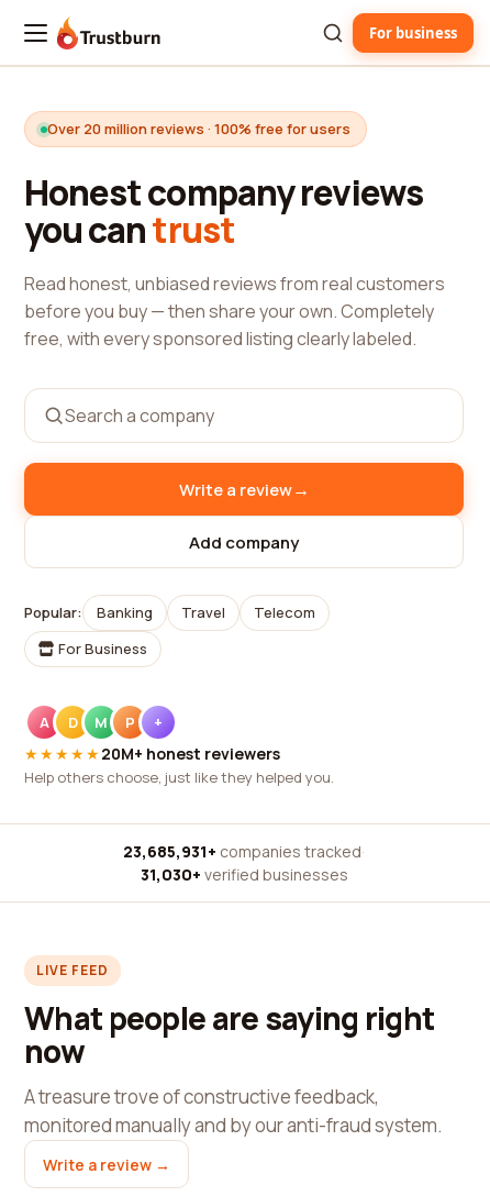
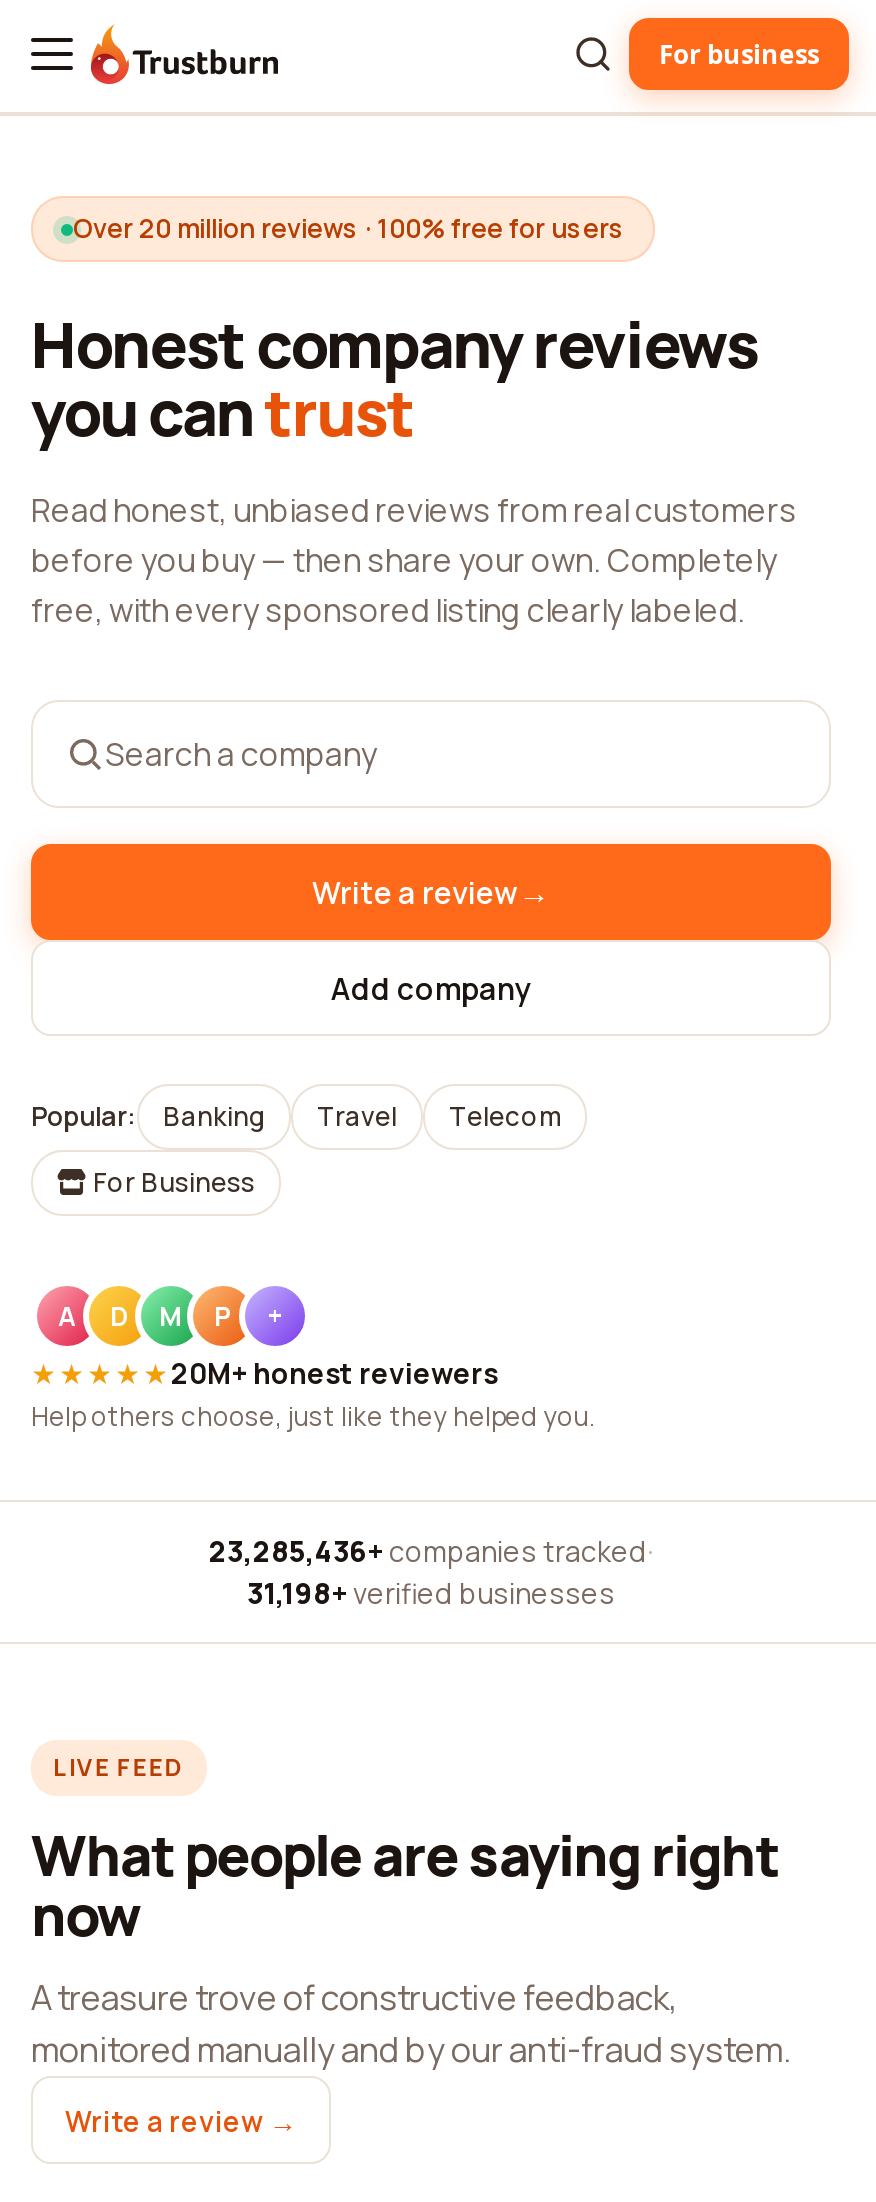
- 23,685,931+ companies tracked ·
+ 23,285,436+ companies tracked ·

- 31,030+ verified businesses
+ 31,198+ verified businesses
